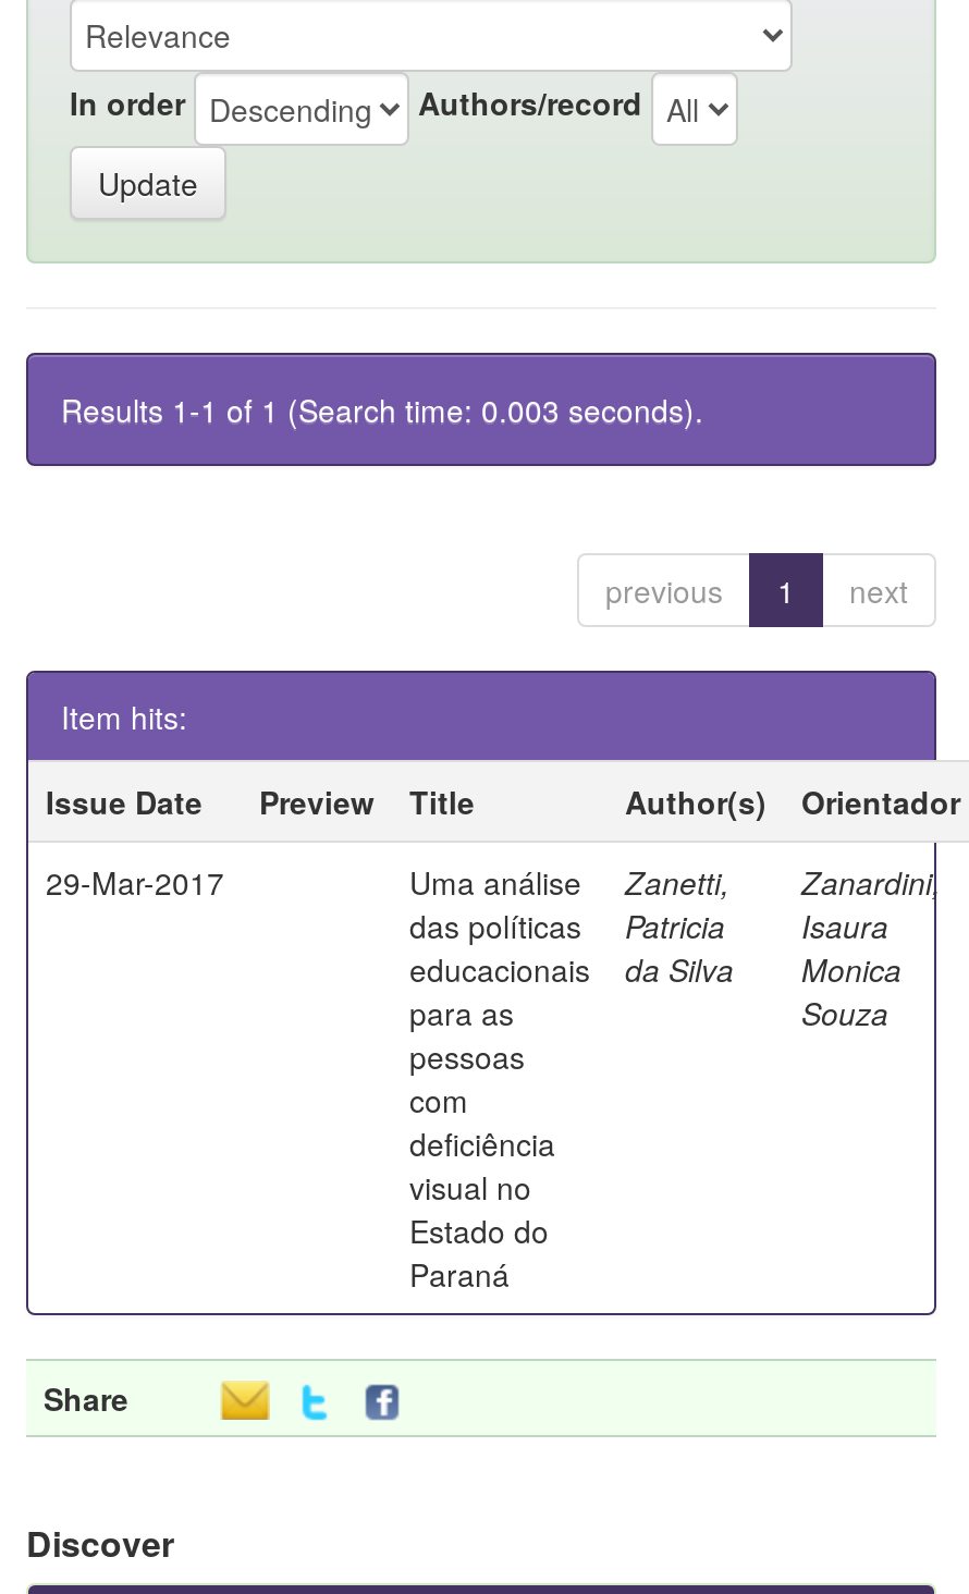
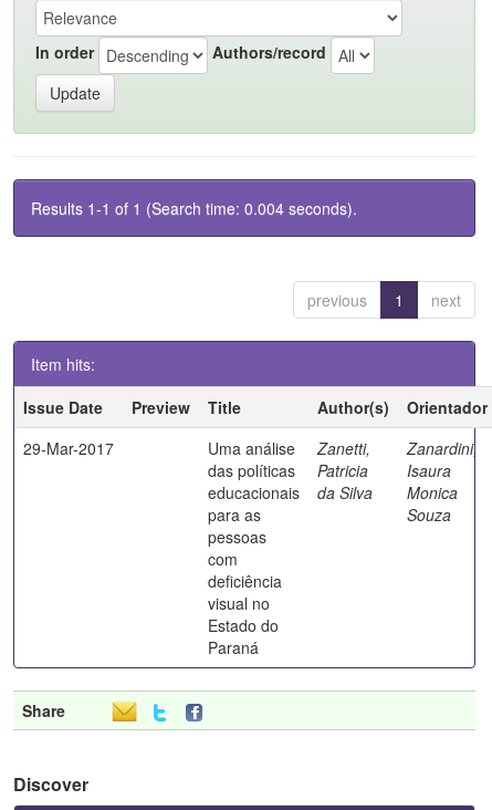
- Results 1-1 of 1 (Search time: 0.003 seconds).
+ Results 1-1 of 1 (Search time: 0.004 seconds).
